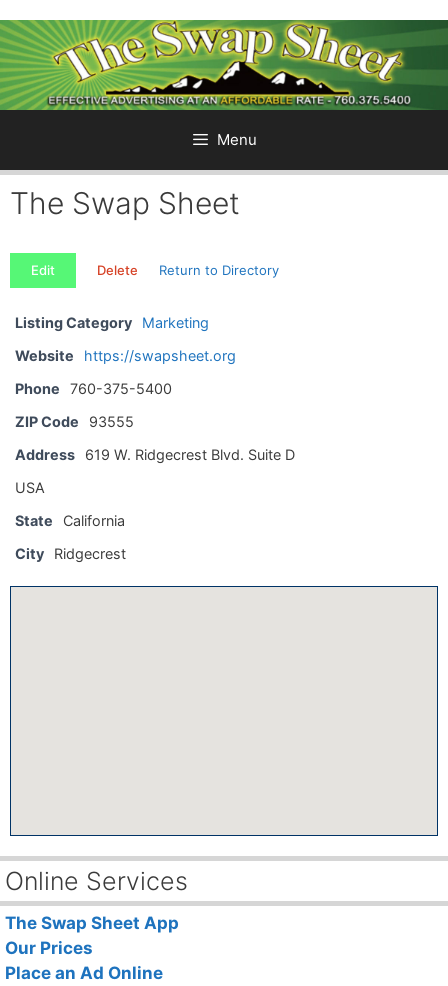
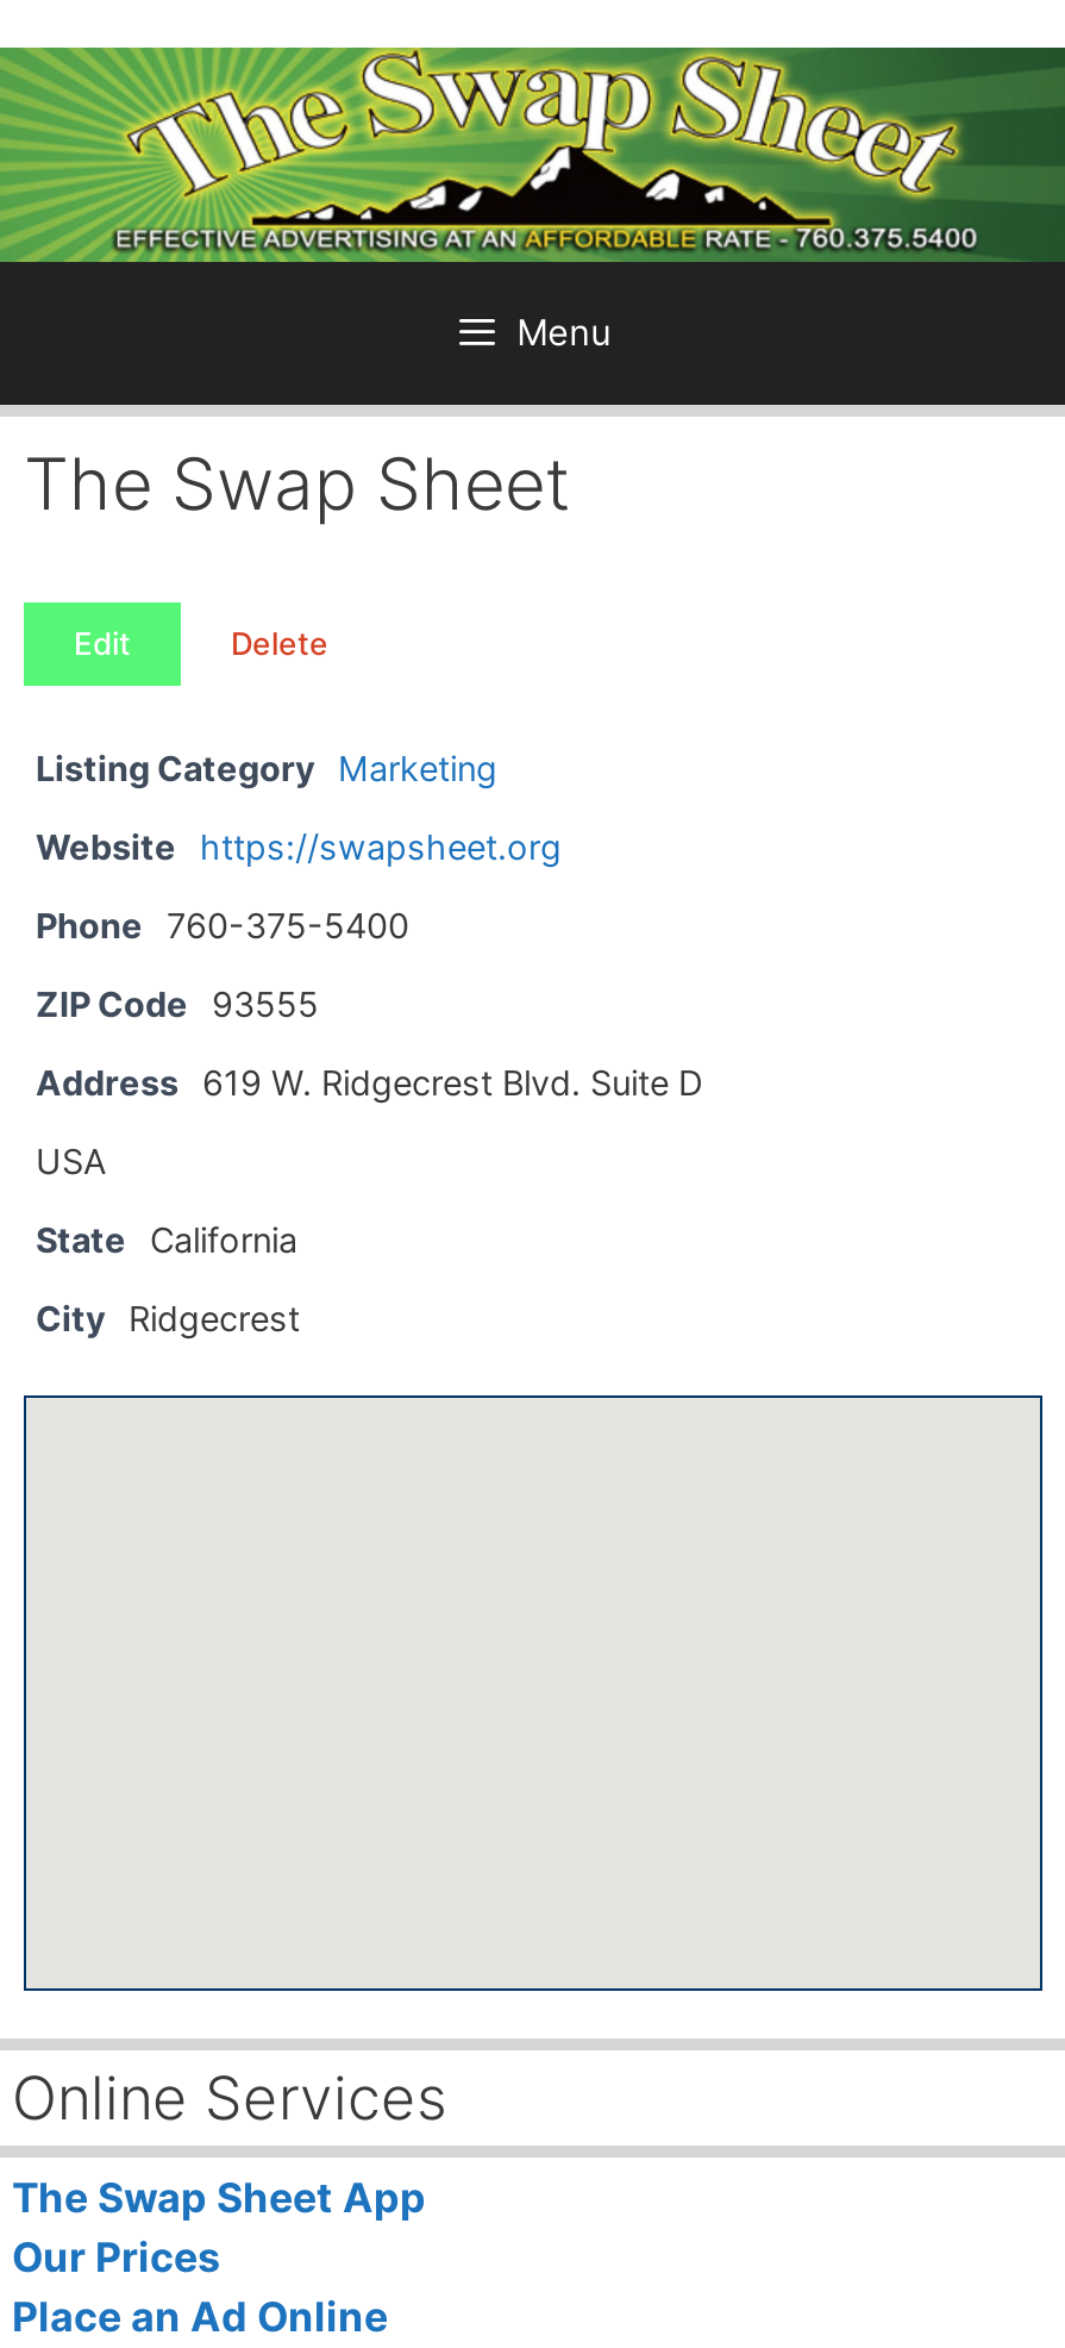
- Return to Directory
